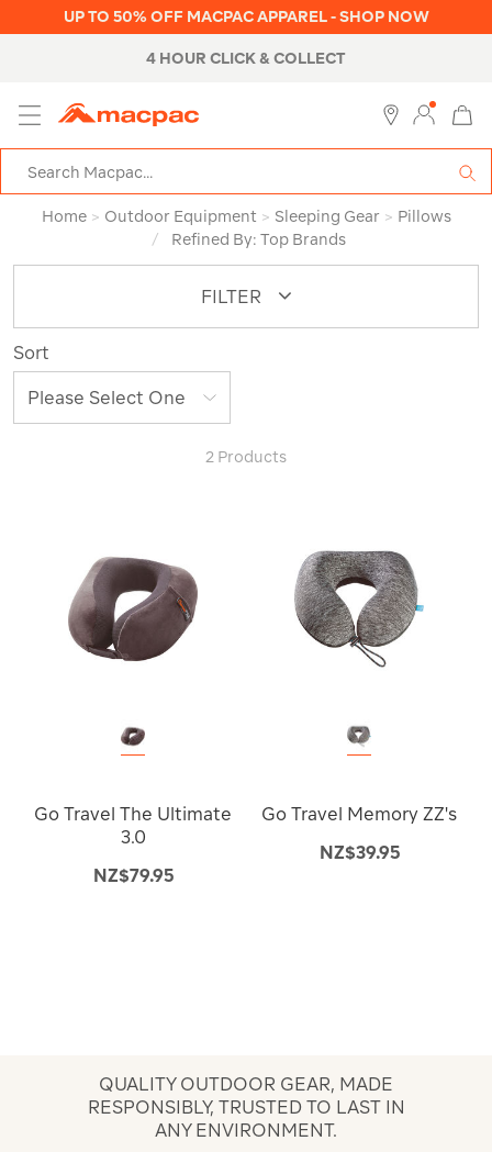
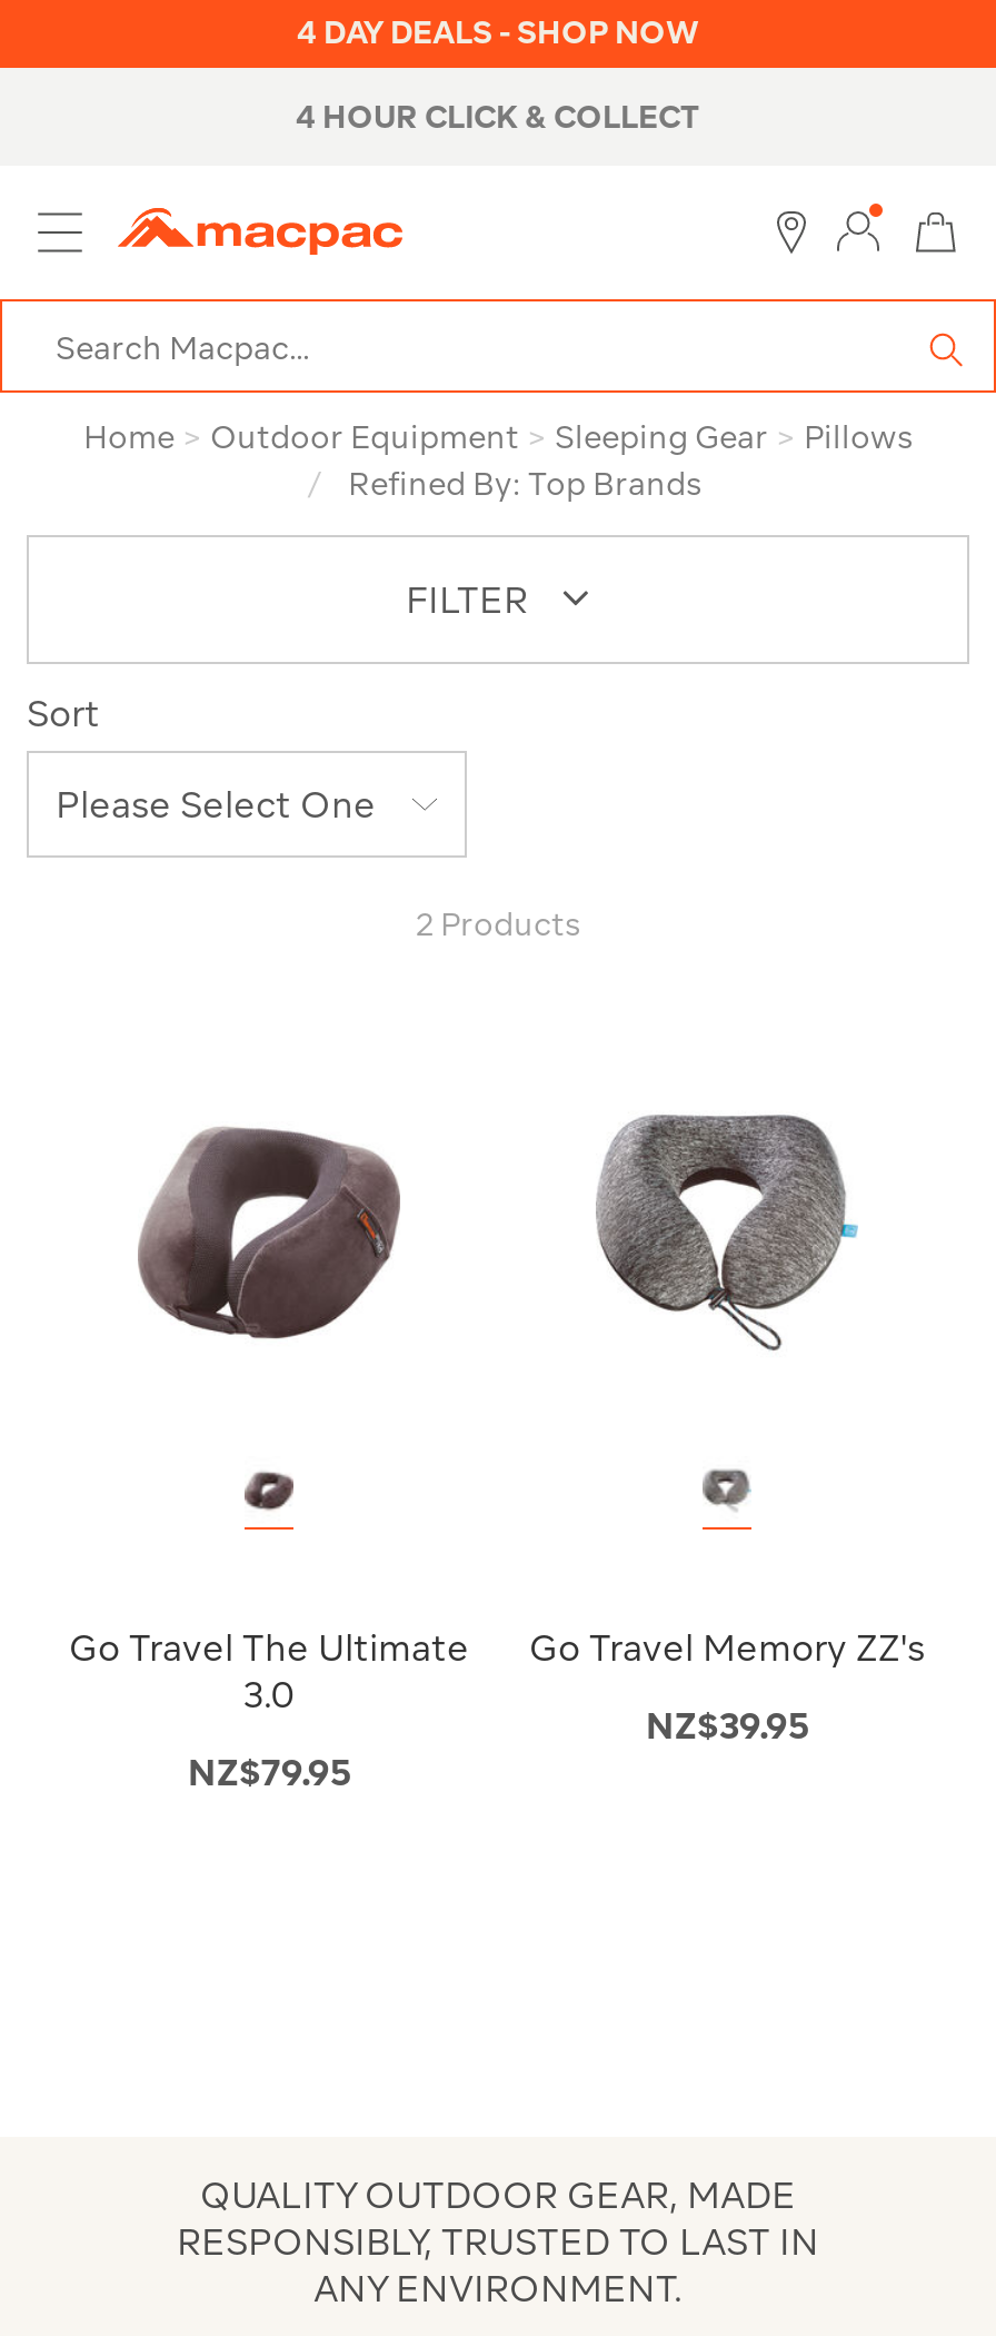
- UP TO 50% OFF MACPAC APPAREL - SHOP NOW
+ 4 DAY DEALS - SHOP NOW
